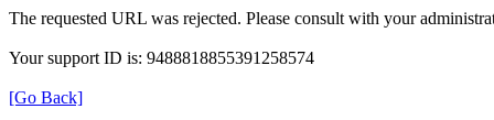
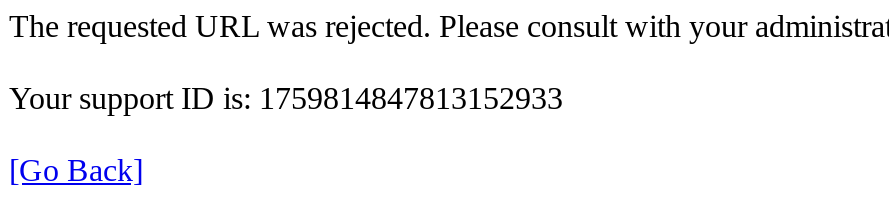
- Your support ID is: 9488818855391258574
+ Your support ID is: 1759814847813152933
